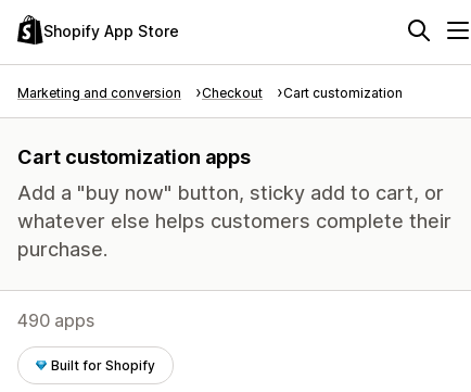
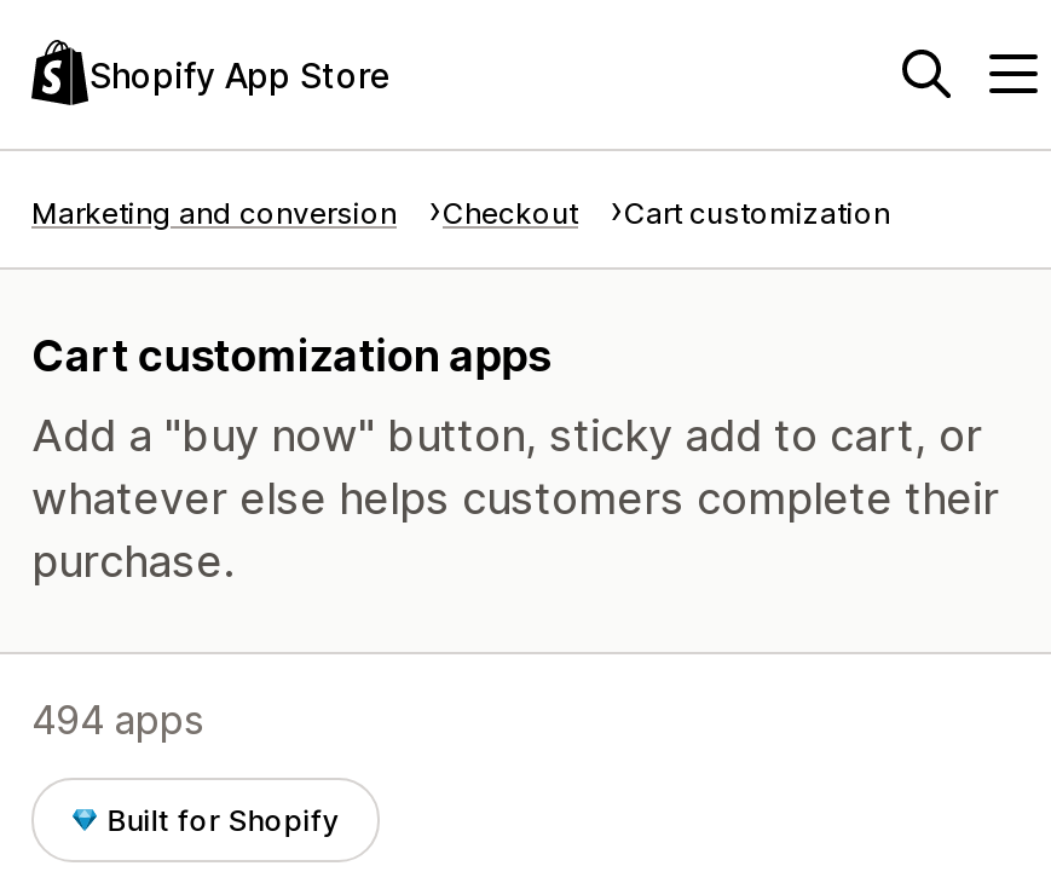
- 490 apps
+ 494 apps
